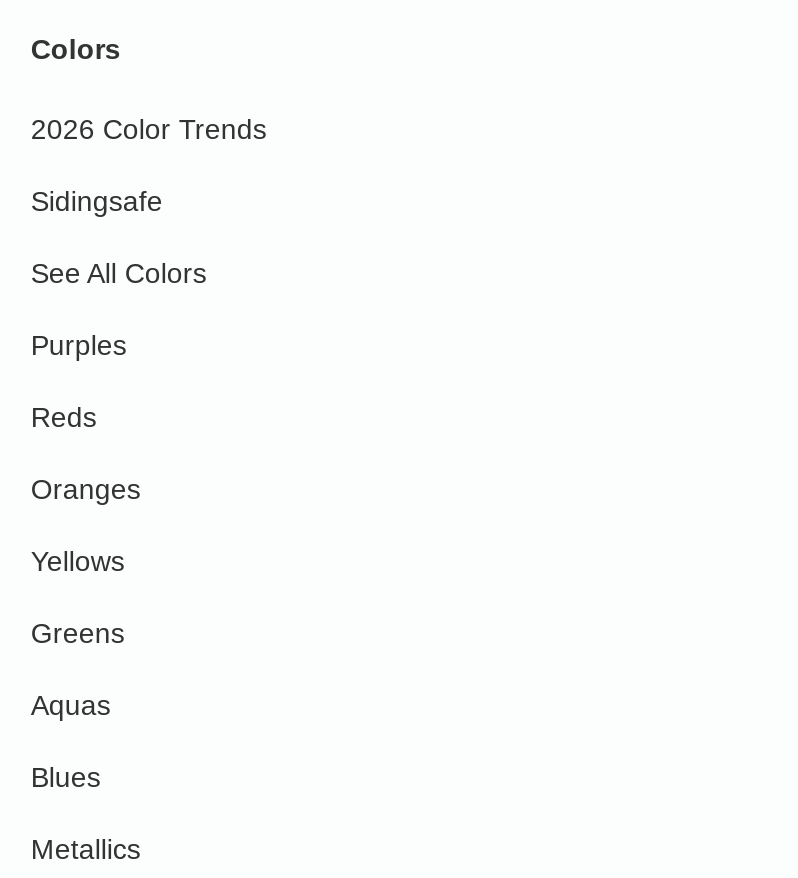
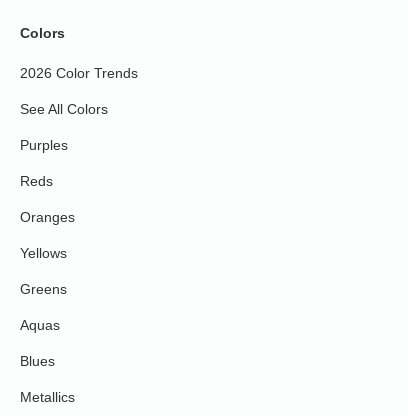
- Sidingsafe
